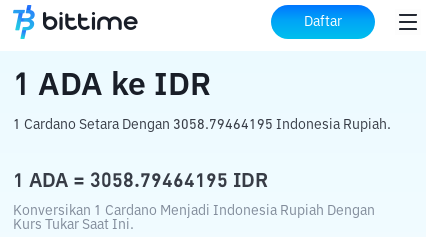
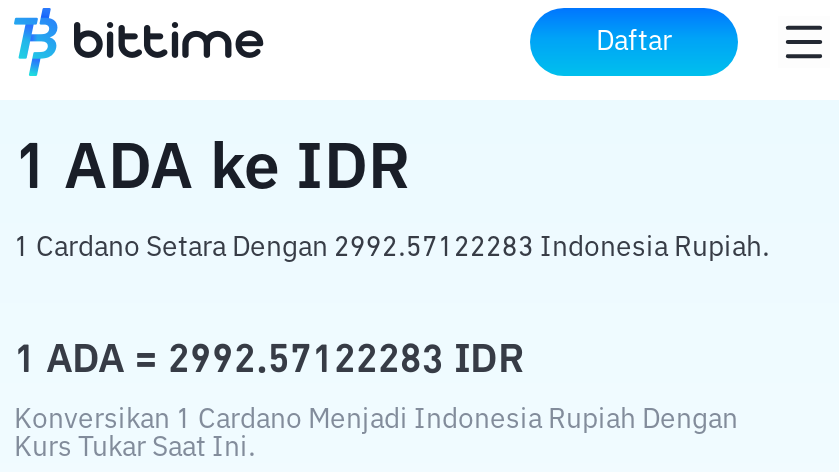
- 1 Cardano Setara Dengan 3058.79464195 Indonesia Rupiah.
+ 1 Cardano Setara Dengan 2992.57122283 Indonesia Rupiah.

- 1 ADA = 3058.79464195 IDR
+ 1 ADA = 2992.57122283 IDR
